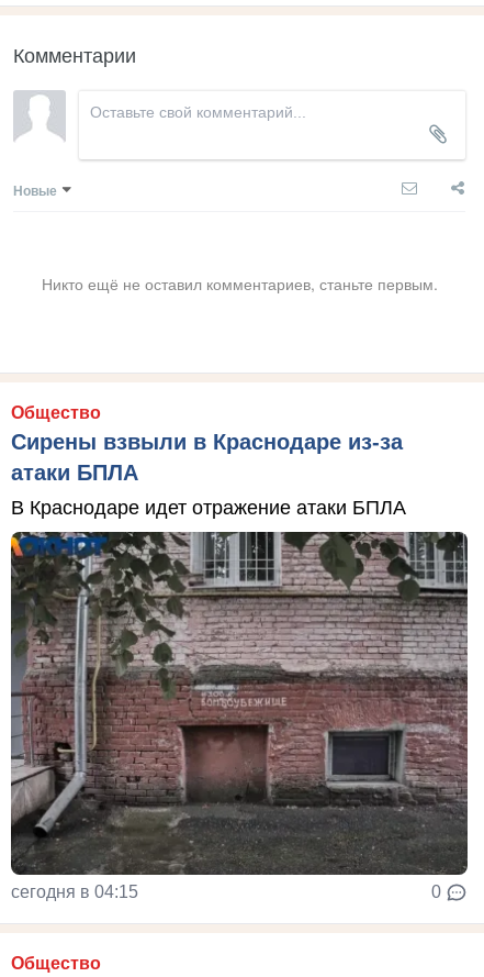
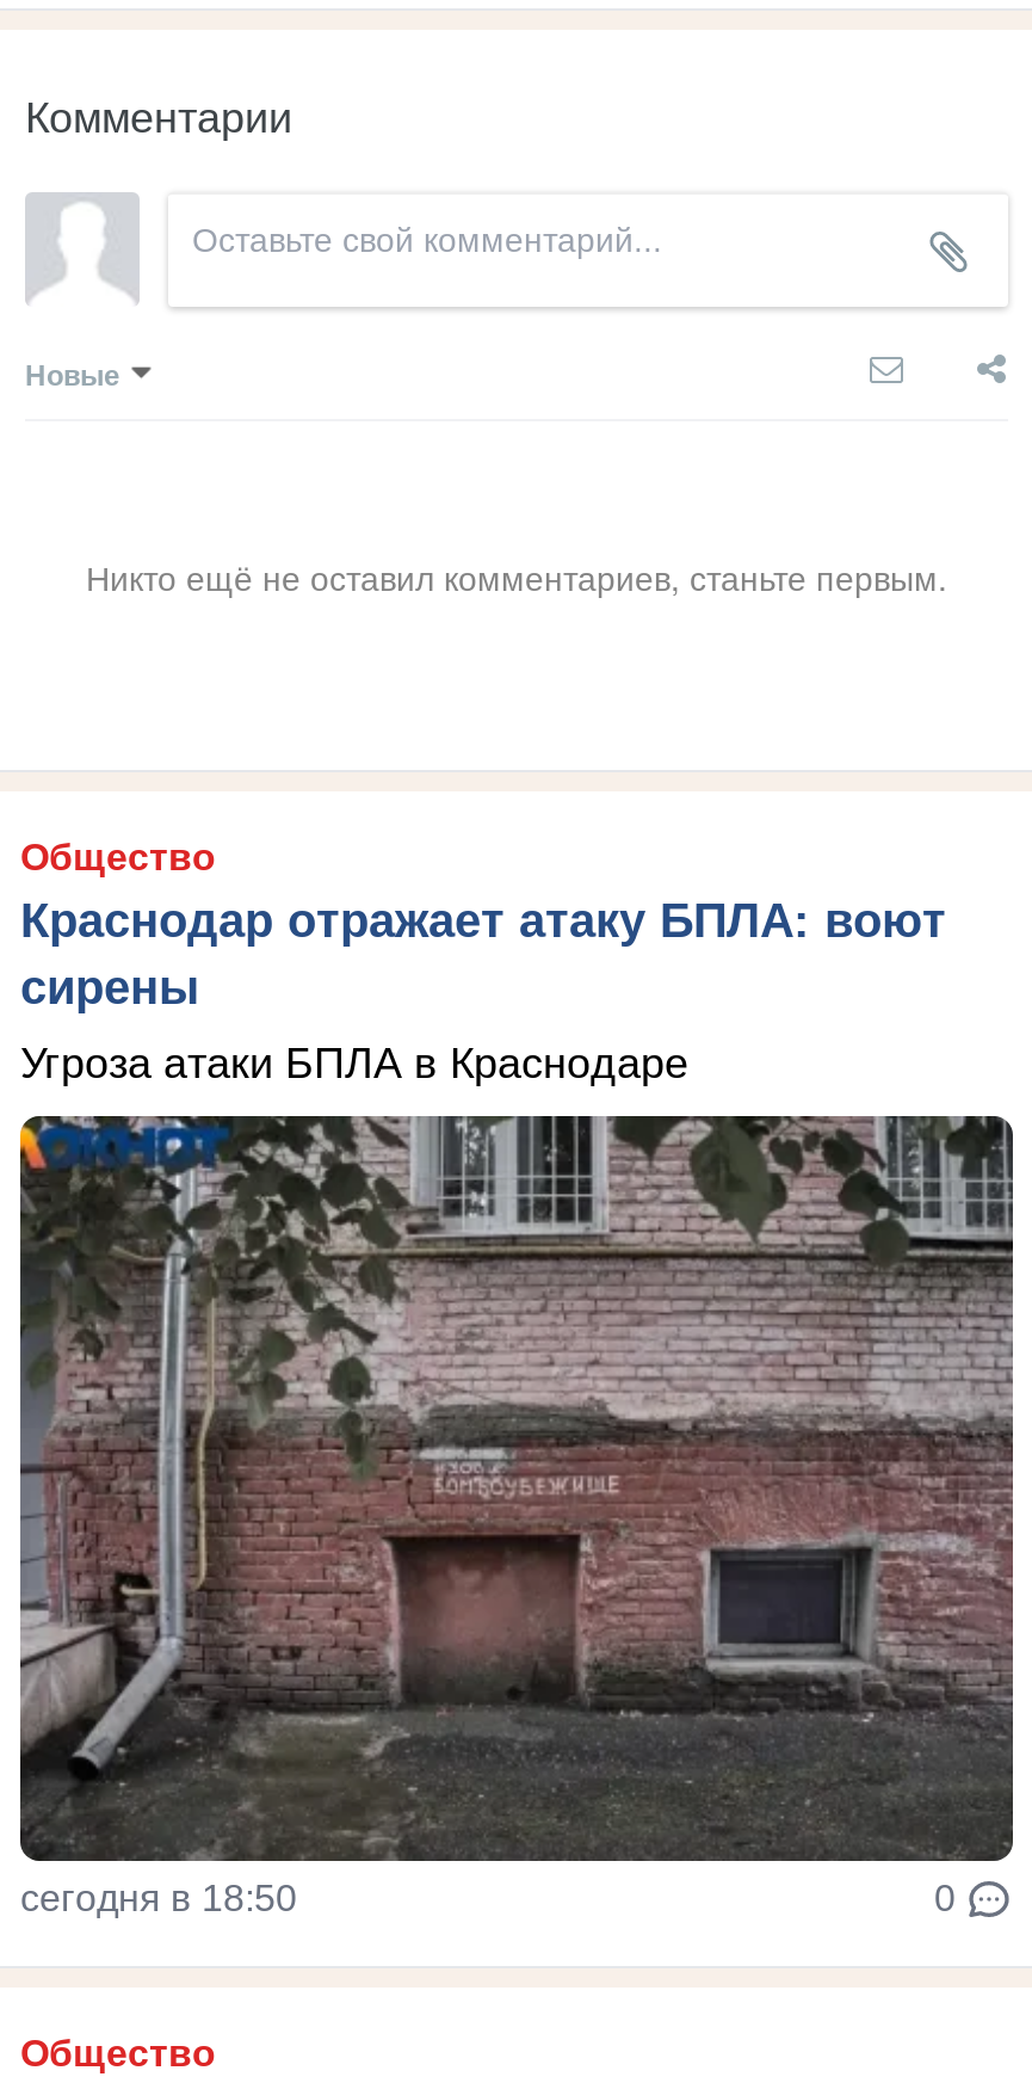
- Сирены взвыли в Краснодаре из-за
- атаки БПЛА
+ Краснодар отражает атаку БПЛА: воют
+ сирены

- В Краснодаре идет отражение атаки БПЛА
+ Угроза атаки БПЛА в Краснодаре

- сегодня в 04:15
+ сегодня в 18:50
